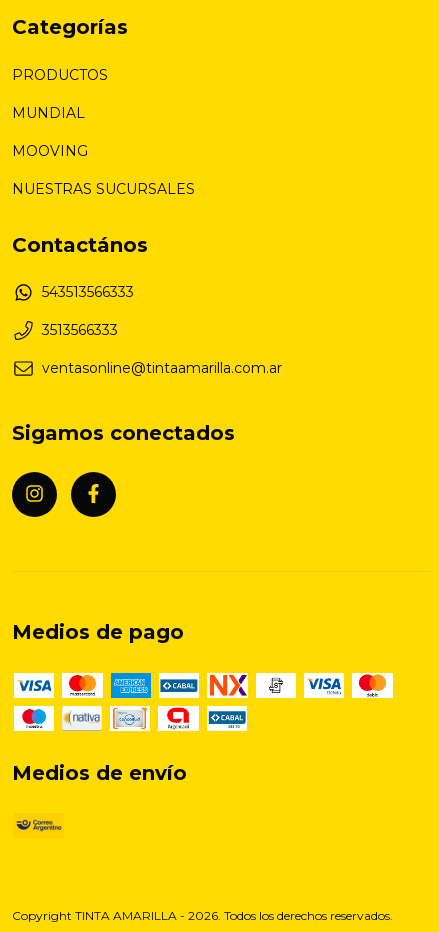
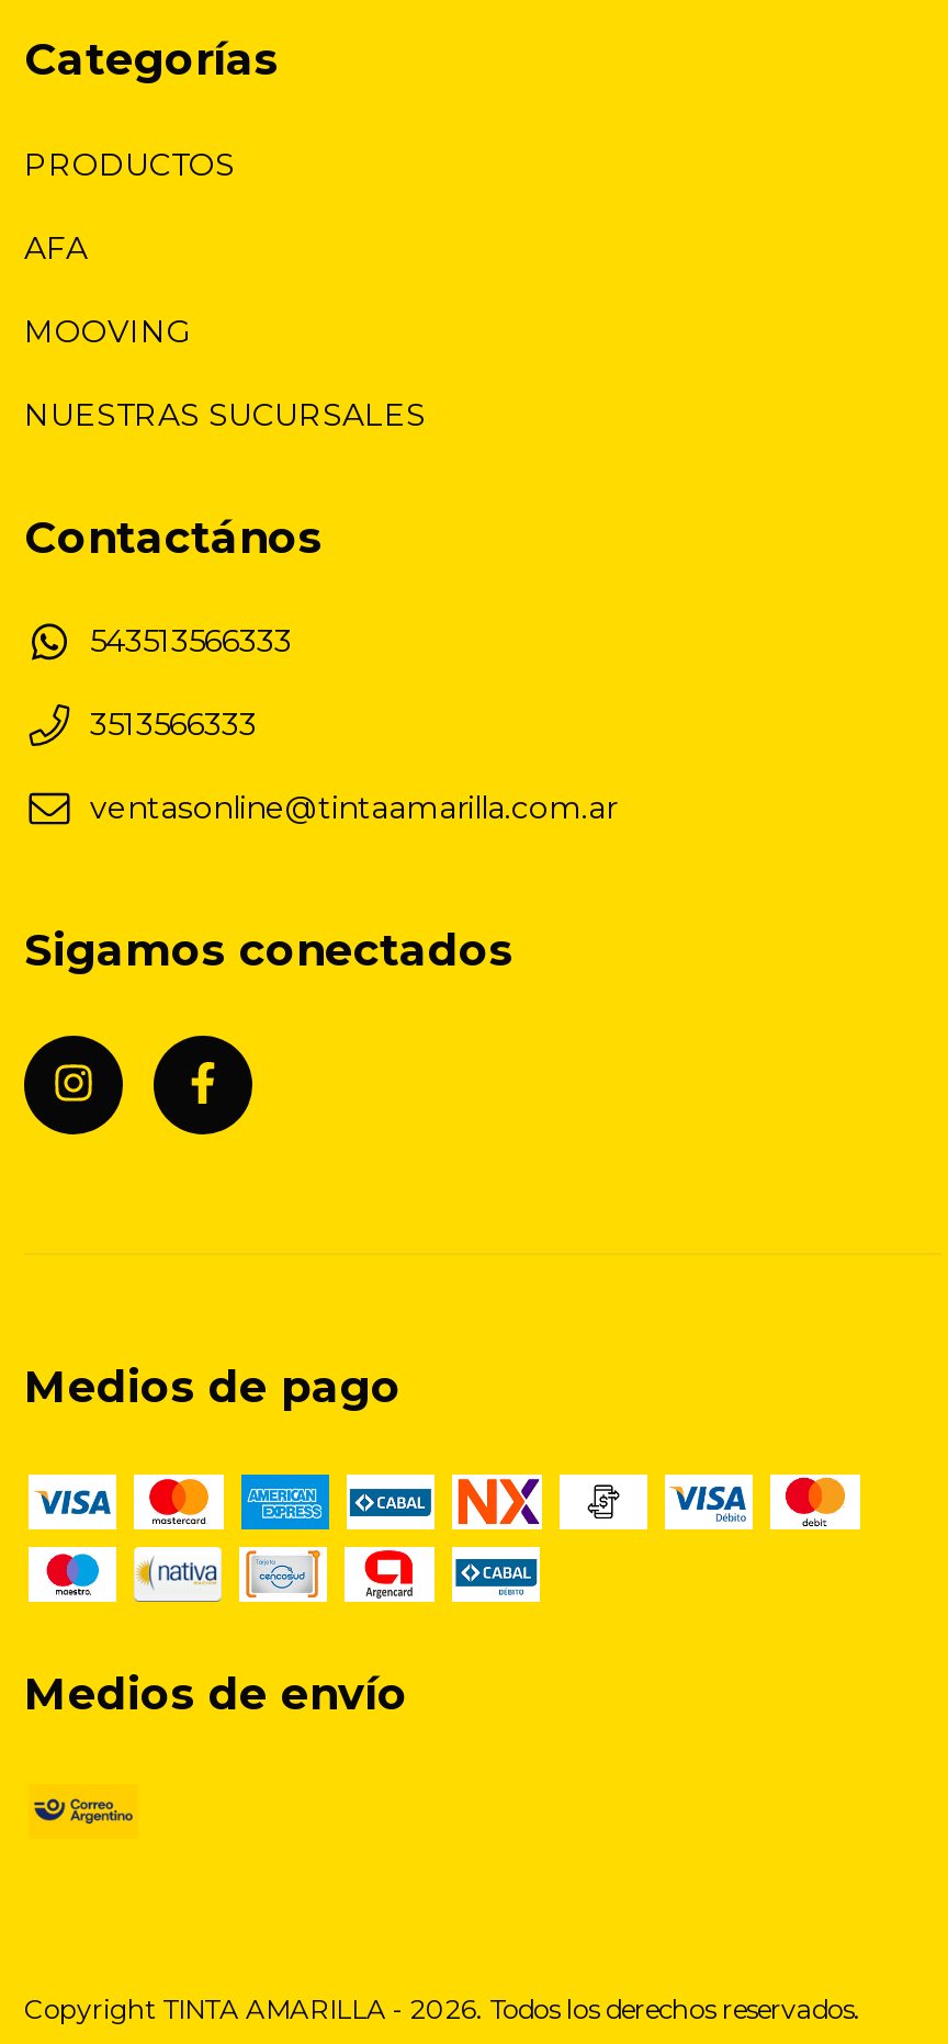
- MUNDIAL
+ AFA
